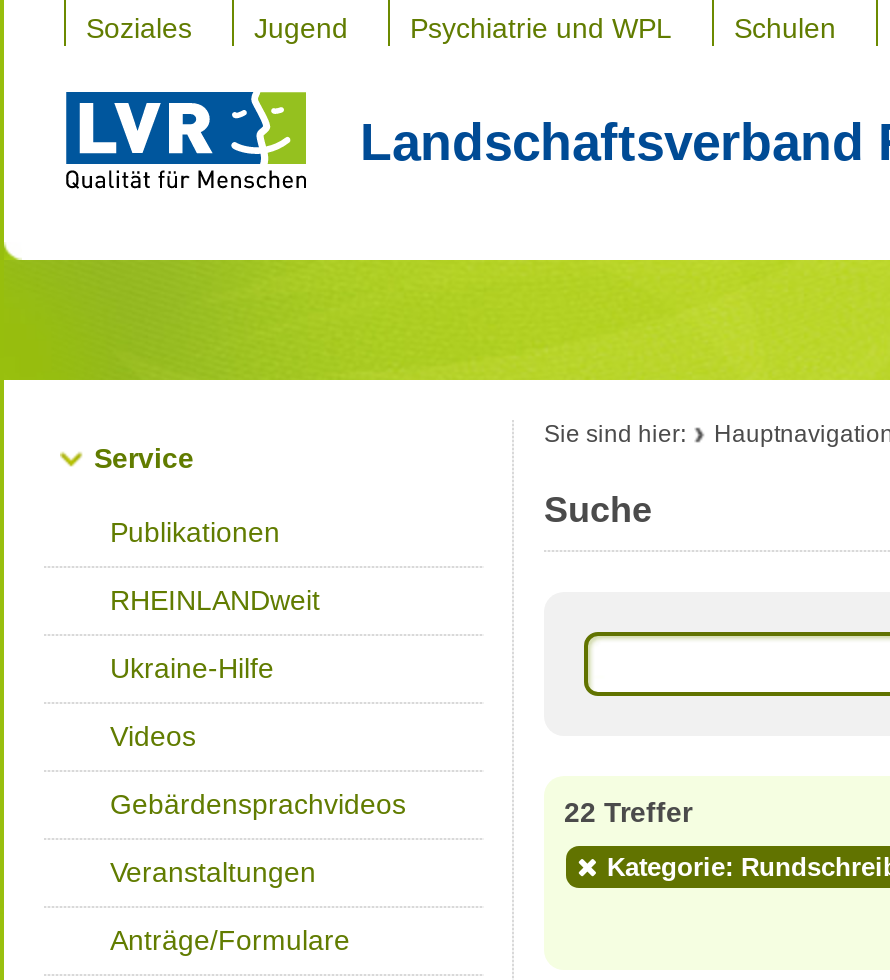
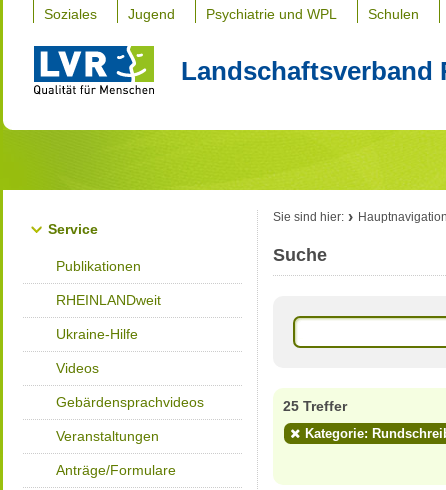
- 22 Treffer
+ 25 Treffer
